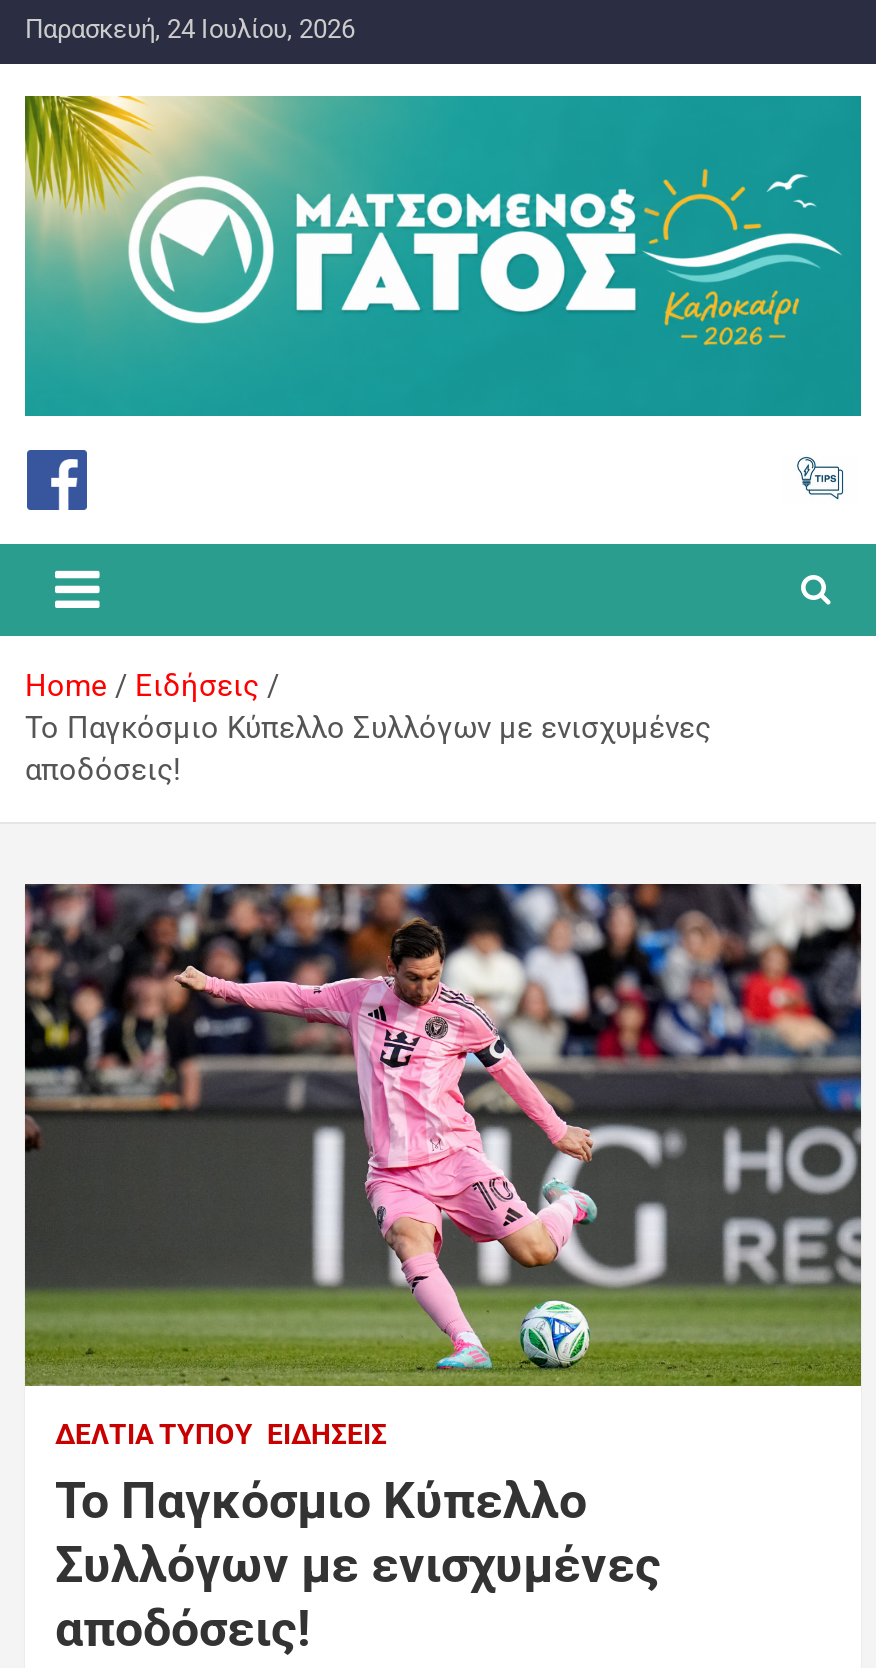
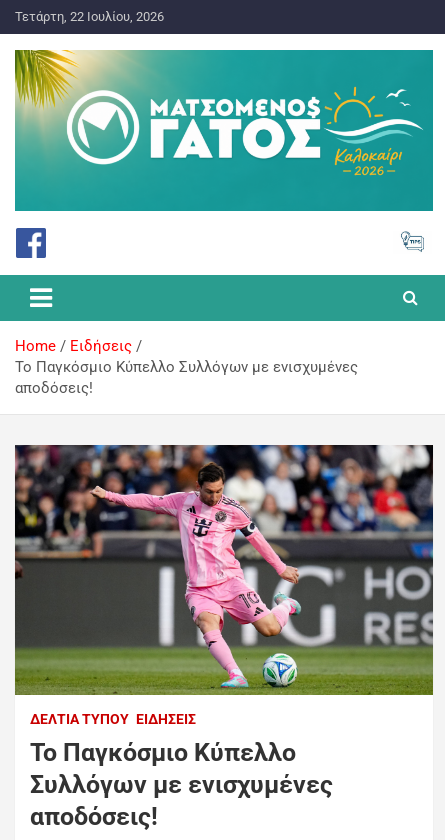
- Παρασκευή, 24 Ιουλίου, 2026
+ Τετάρτη, 22 Ιουλίου, 2026
